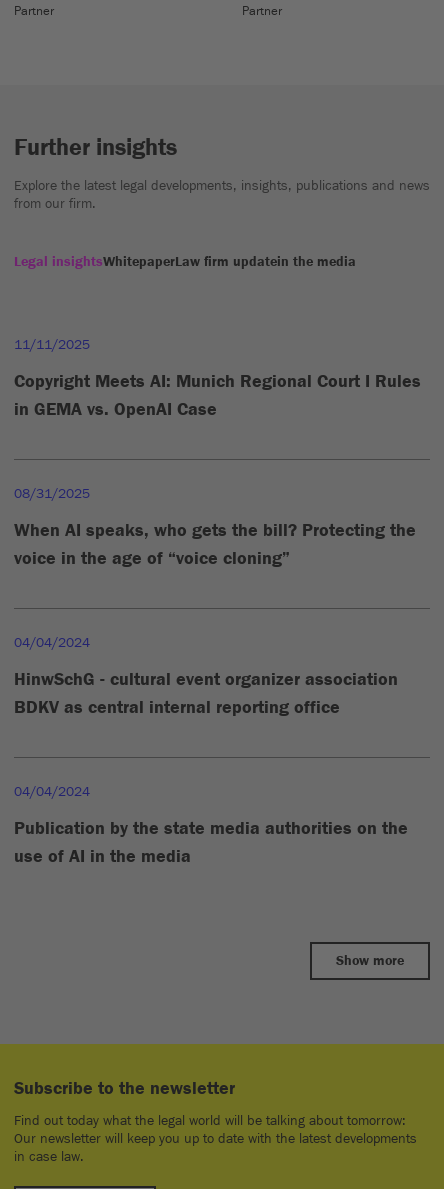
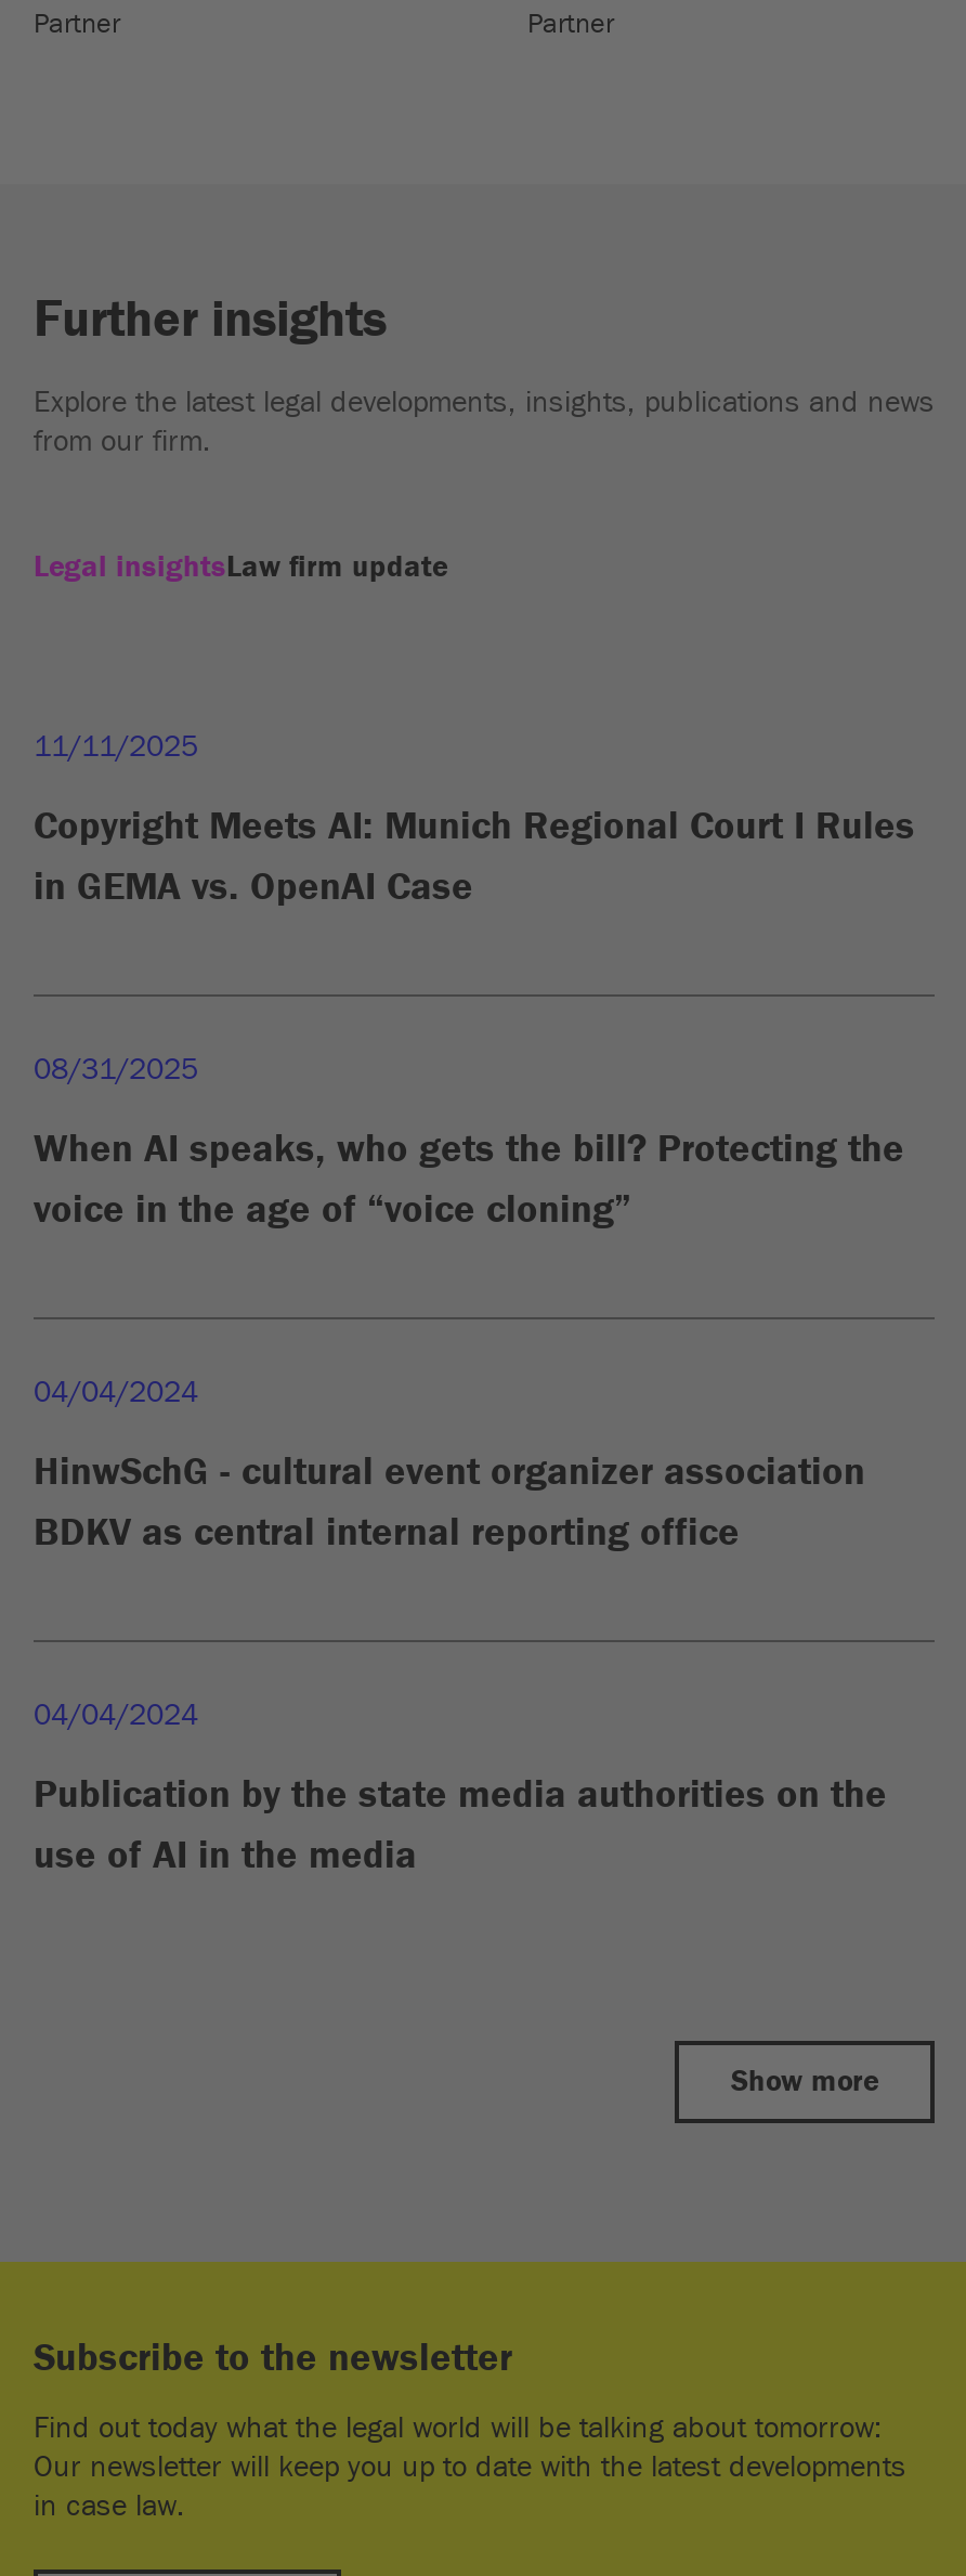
- Legal insightsWhitepaperLaw firm updatein the media
+ Legal insightsLaw firm update
